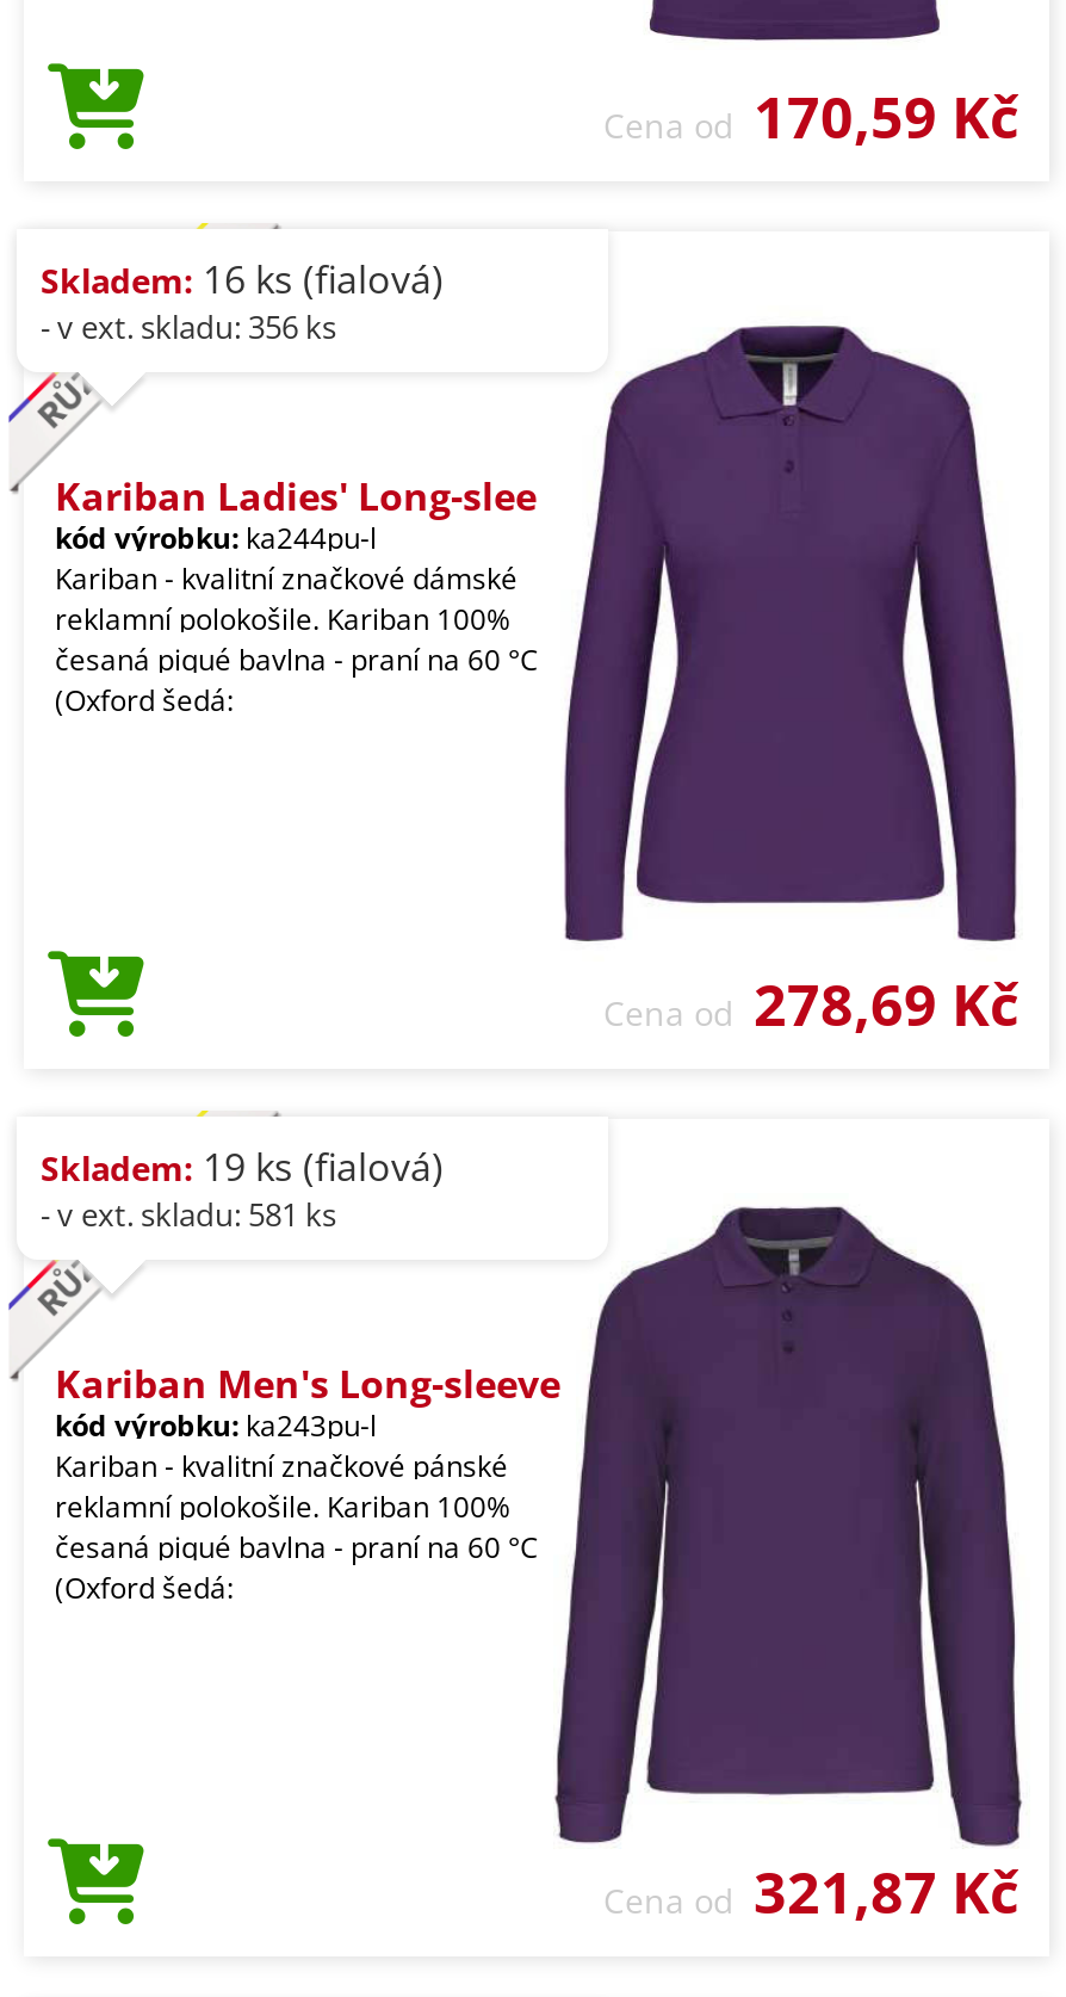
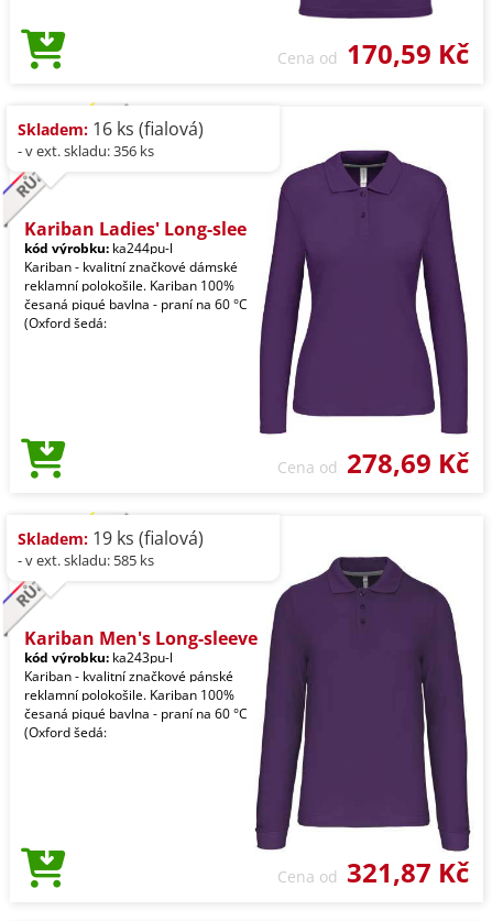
- - v ext. skladu: 581 ks
+ - v ext. skladu: 585 ks
